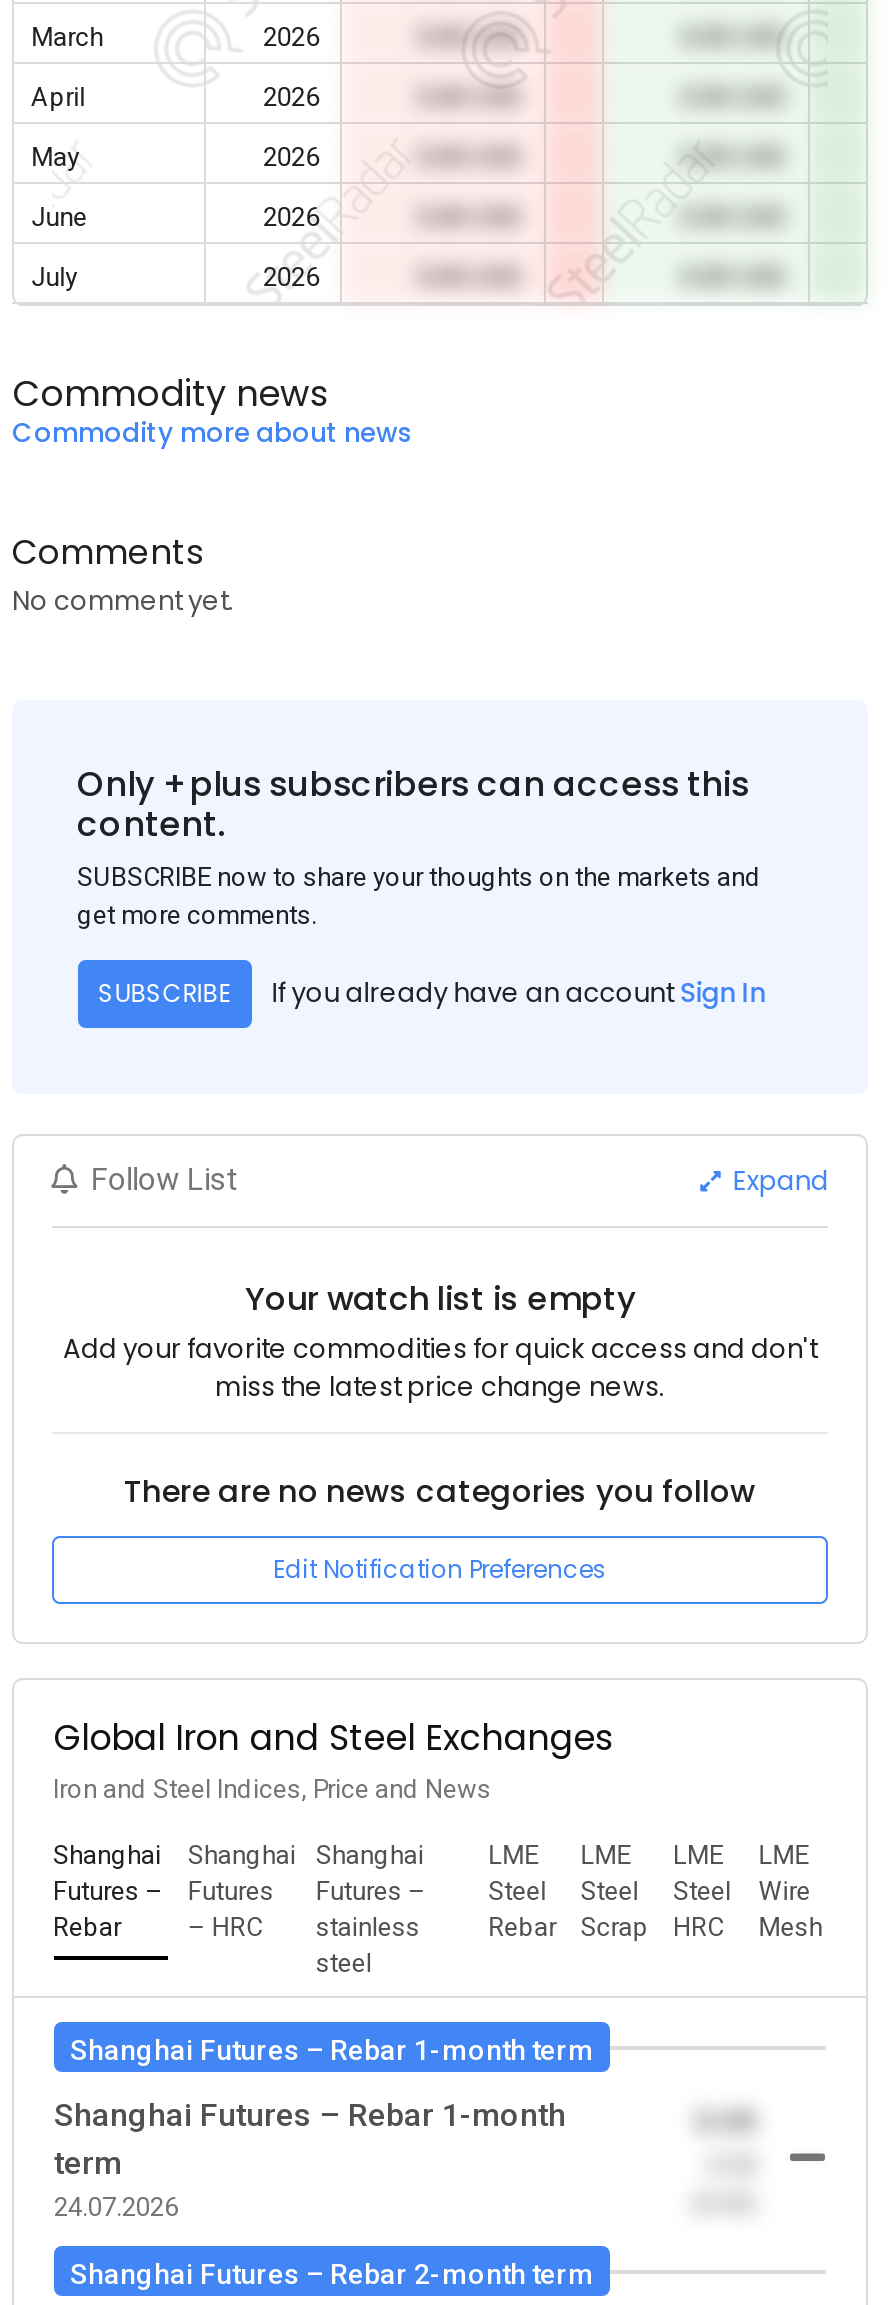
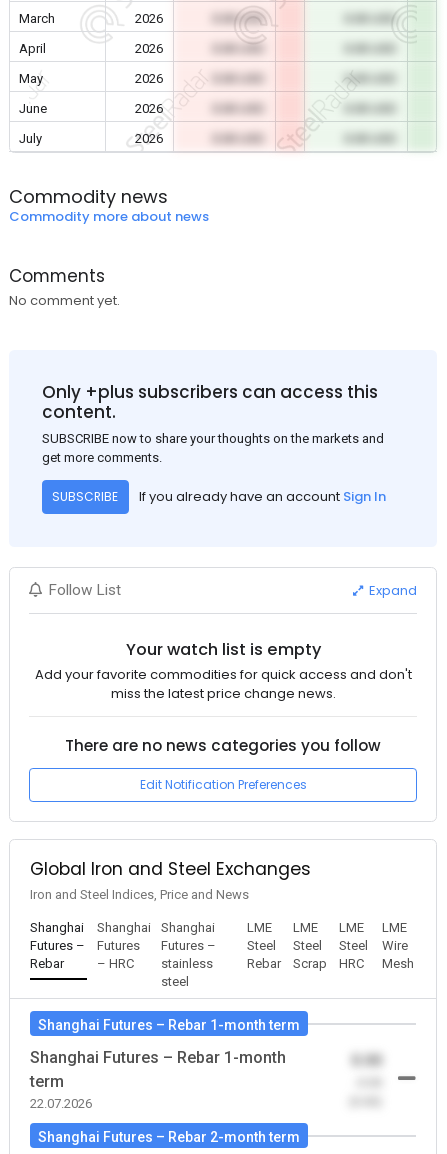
- 24.07.2026
+ 22.07.2026
